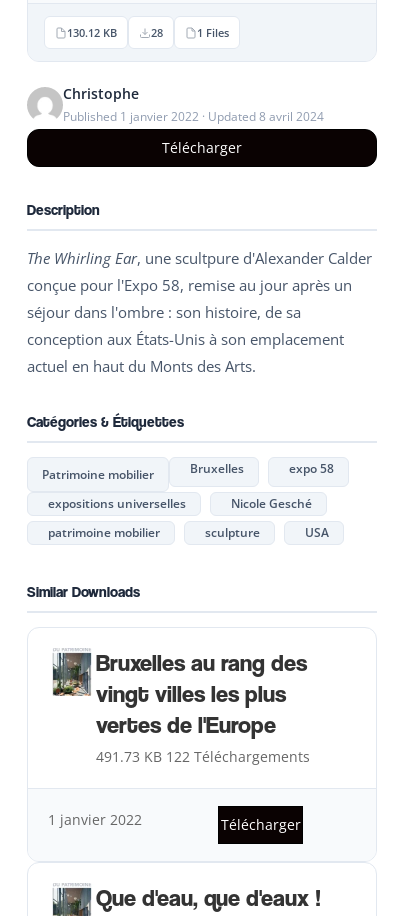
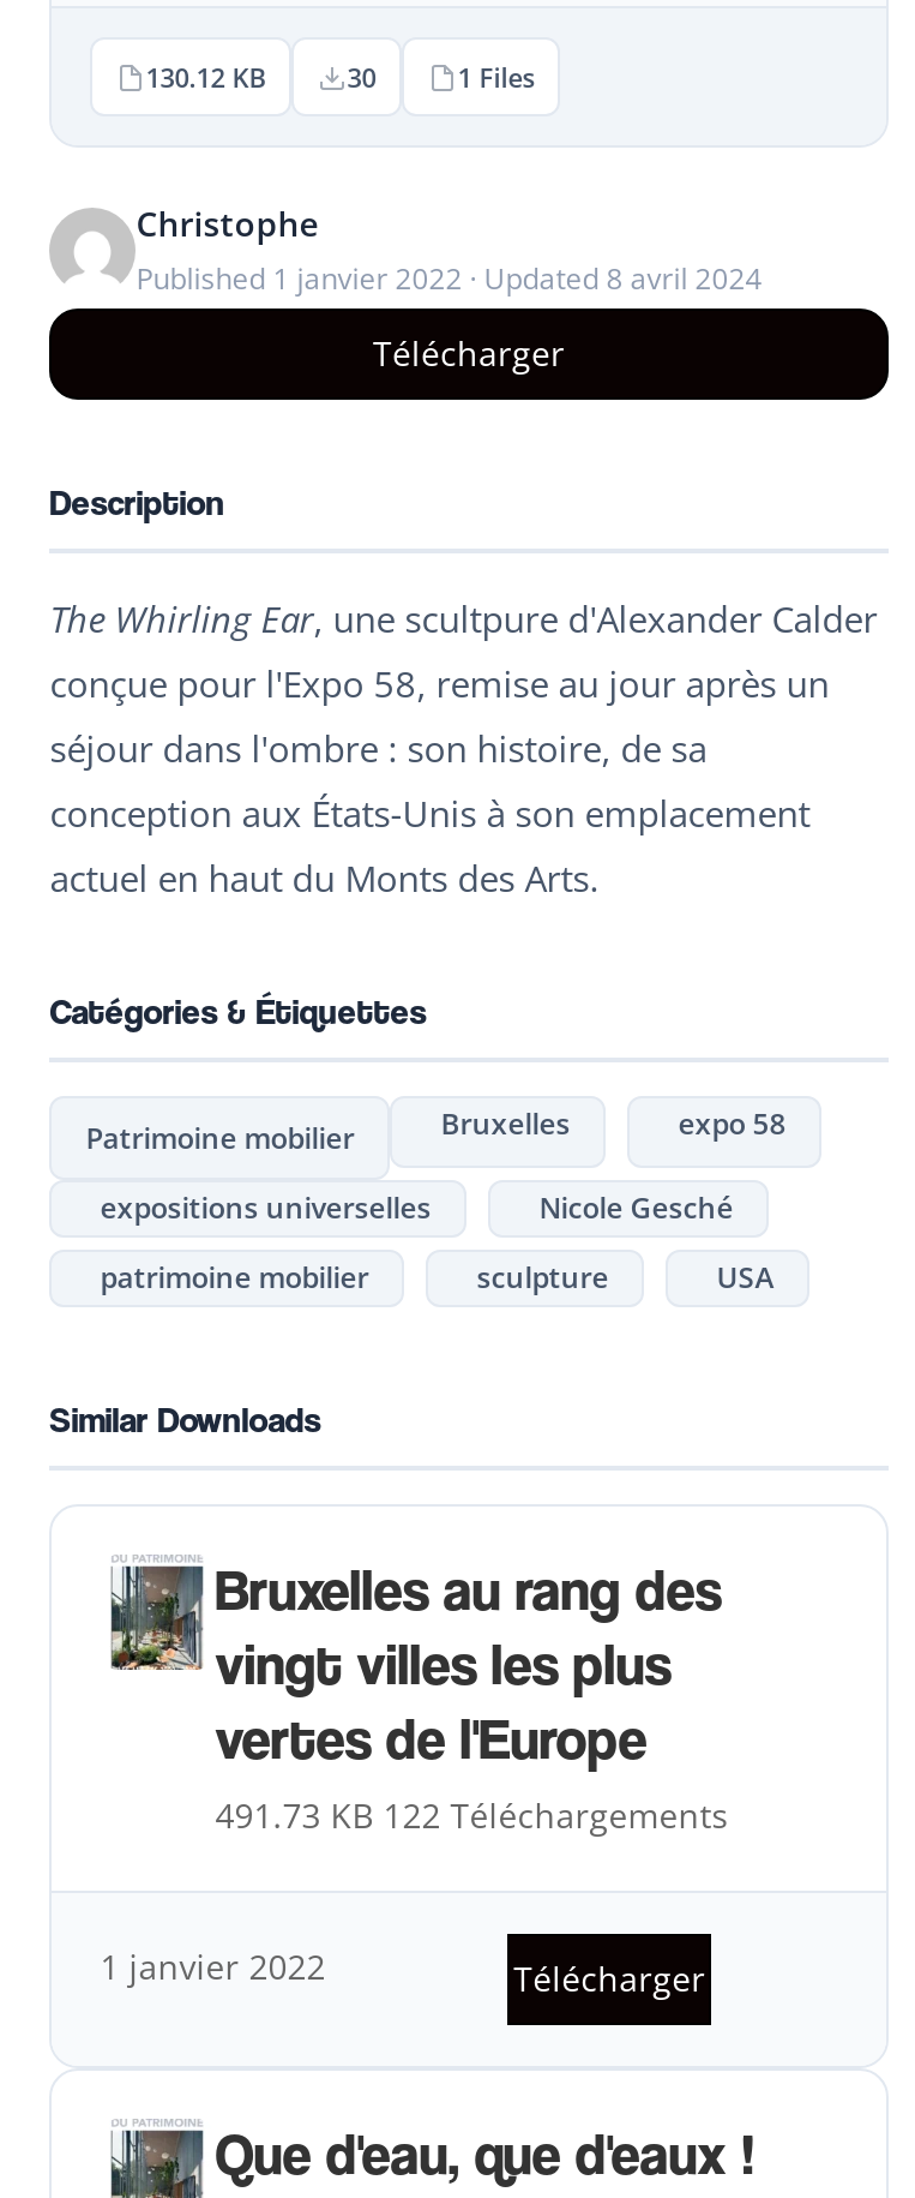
- 28
+ 30
